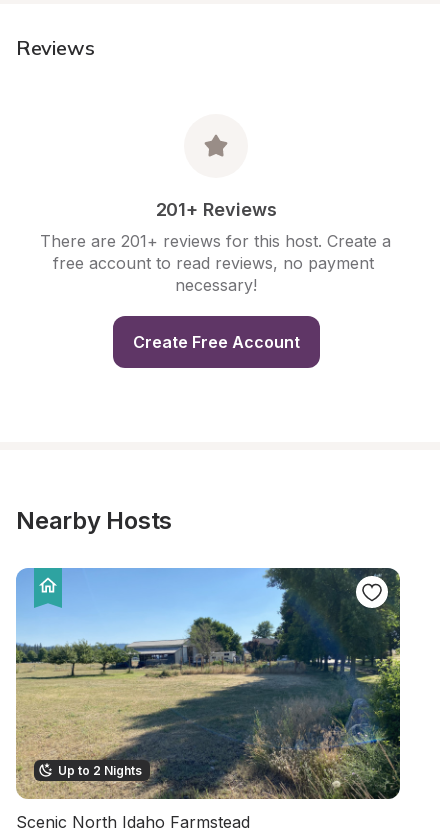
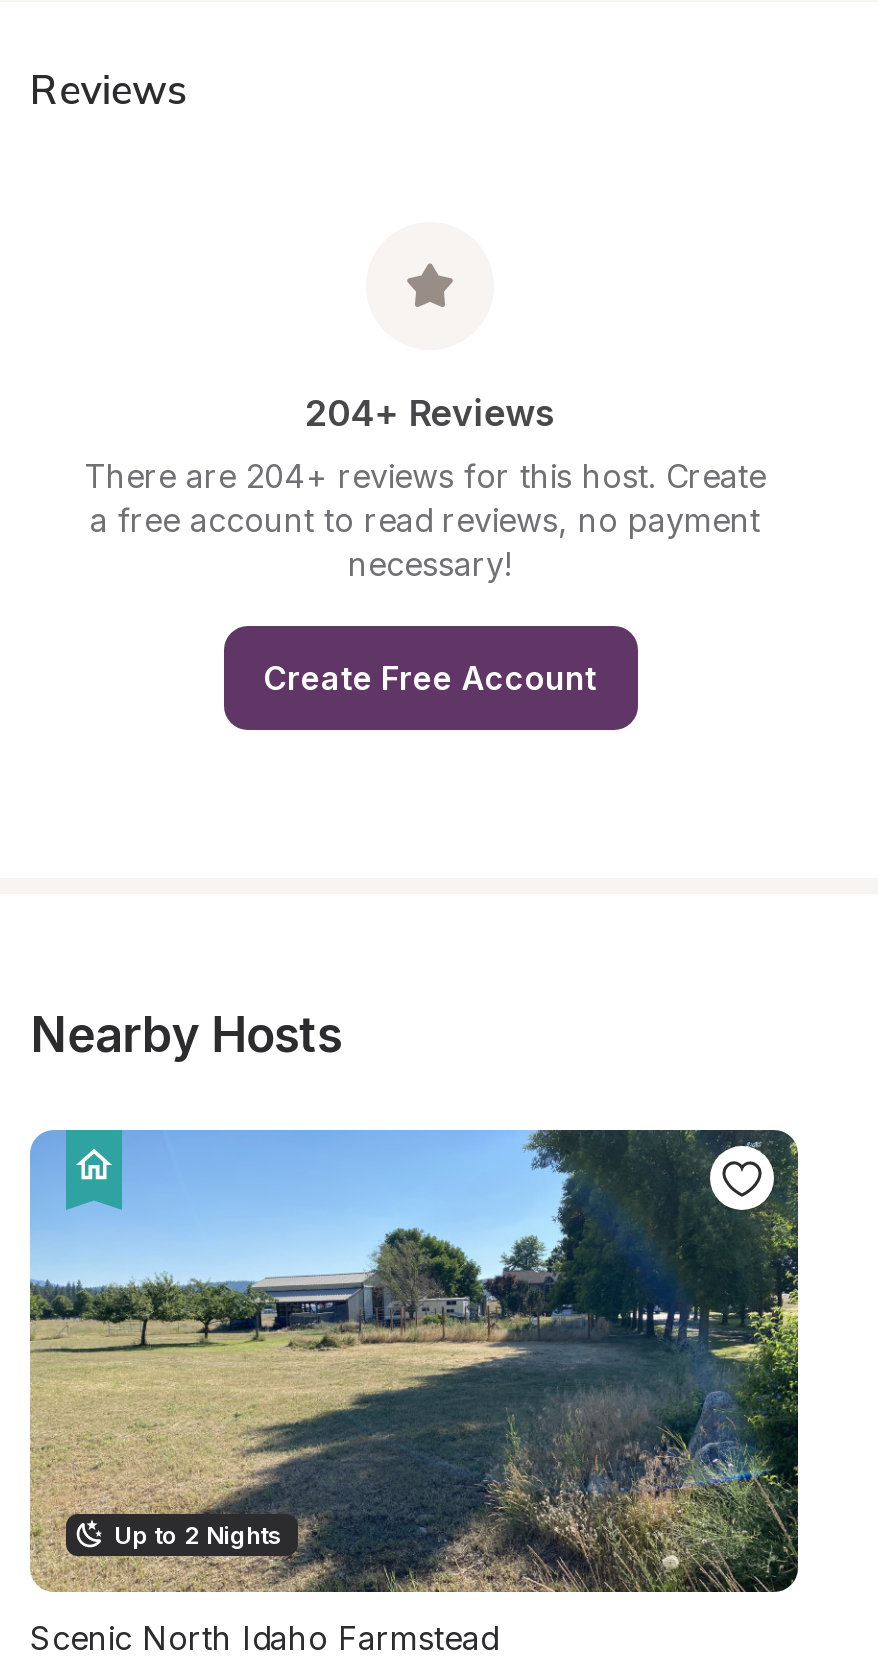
- 201+ Reviews
+ 204+ Reviews

- There are 201+ reviews for this host. Create a
- free account to read reviews, no payment
+ There are 204+ reviews for this host. Create
+ a free account to read reviews, no payment
